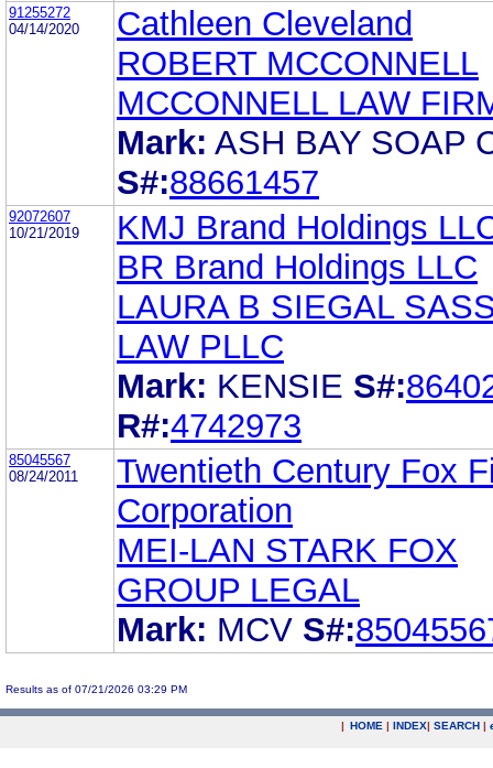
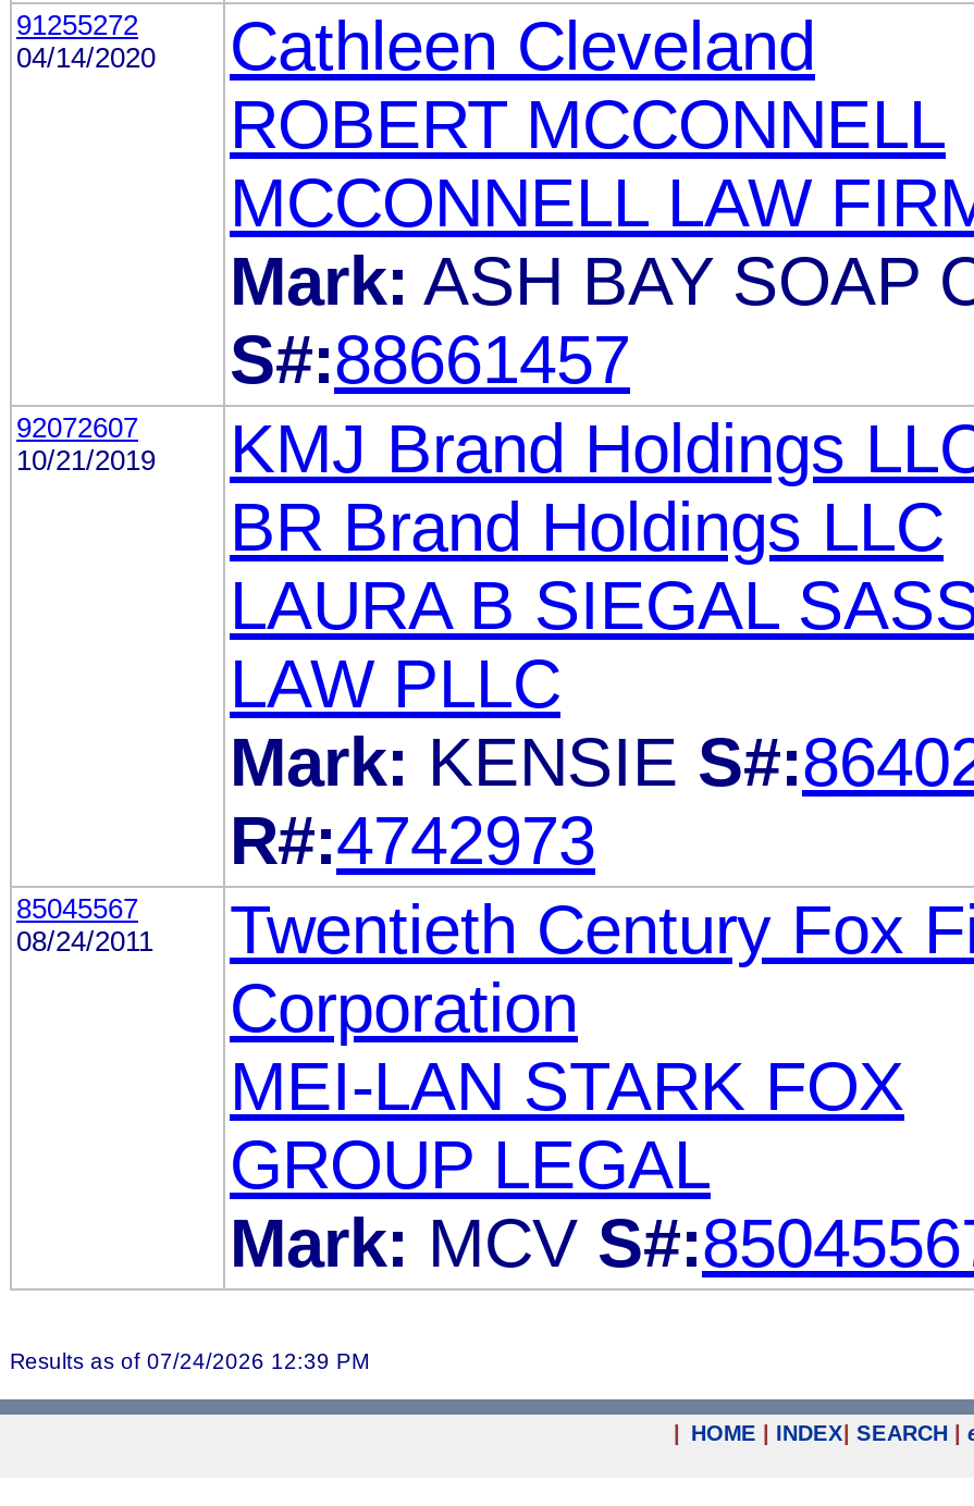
- Results as of 07/21/2026 03:29 PM
+ Results as of 07/24/2026 12:39 PM
